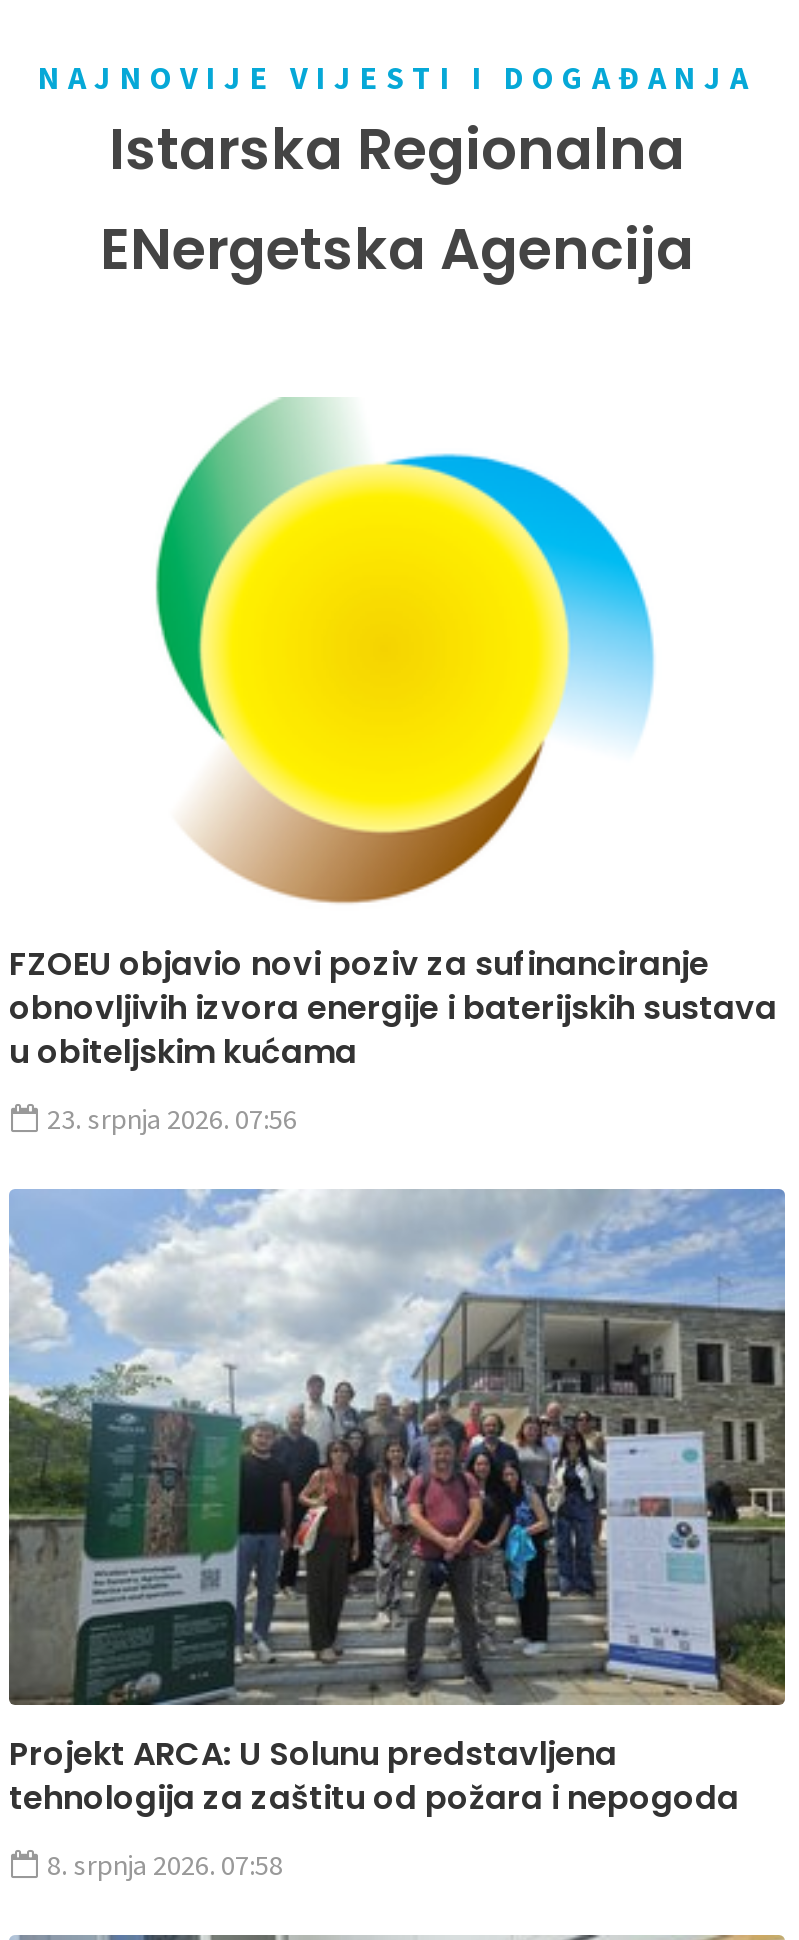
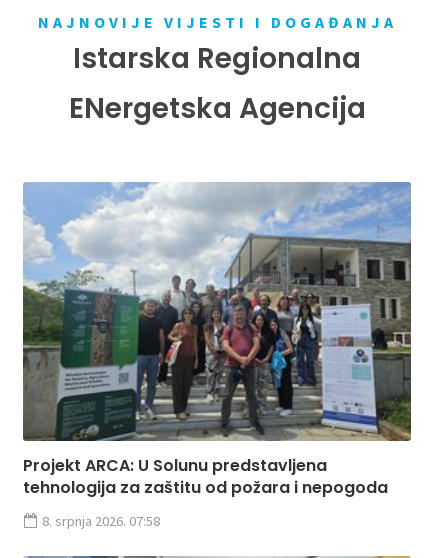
- [image]
- FZOEU objavio novi poziv za sufinanciranje
- obnovljivih izvora energije i baterijskih sustava
- u obiteljskim kućama
- 23. srpnja 2026. 07:56
